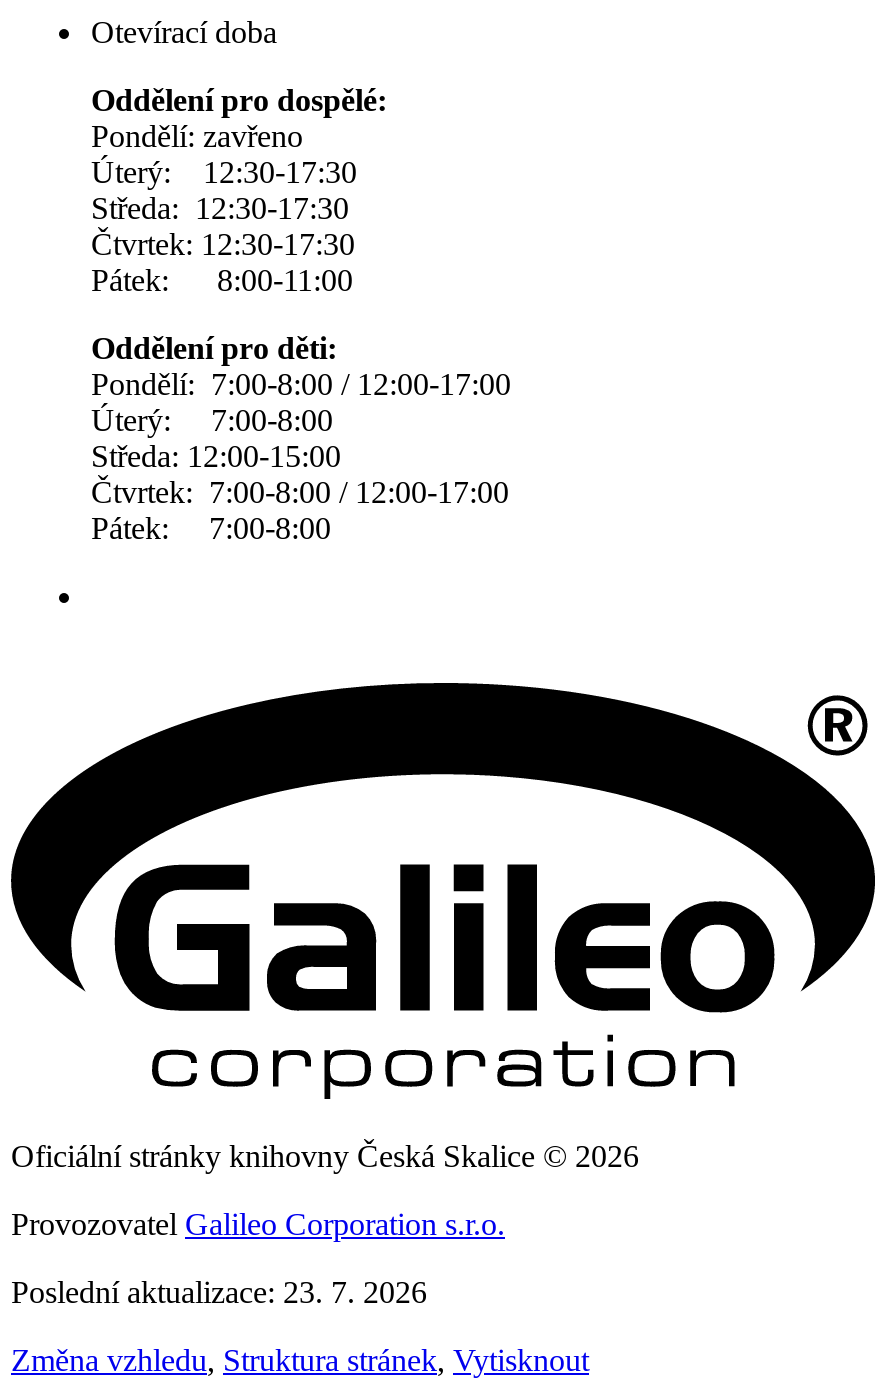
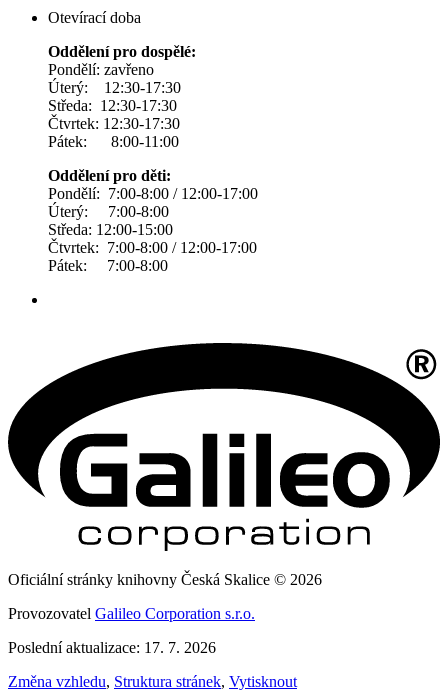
- Poslední aktualizace: 23. 7. 2026
+ Poslední aktualizace: 17. 7. 2026
